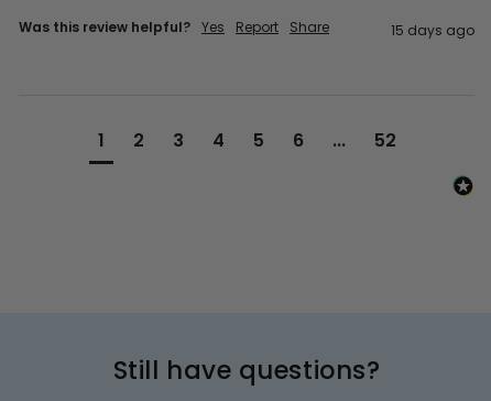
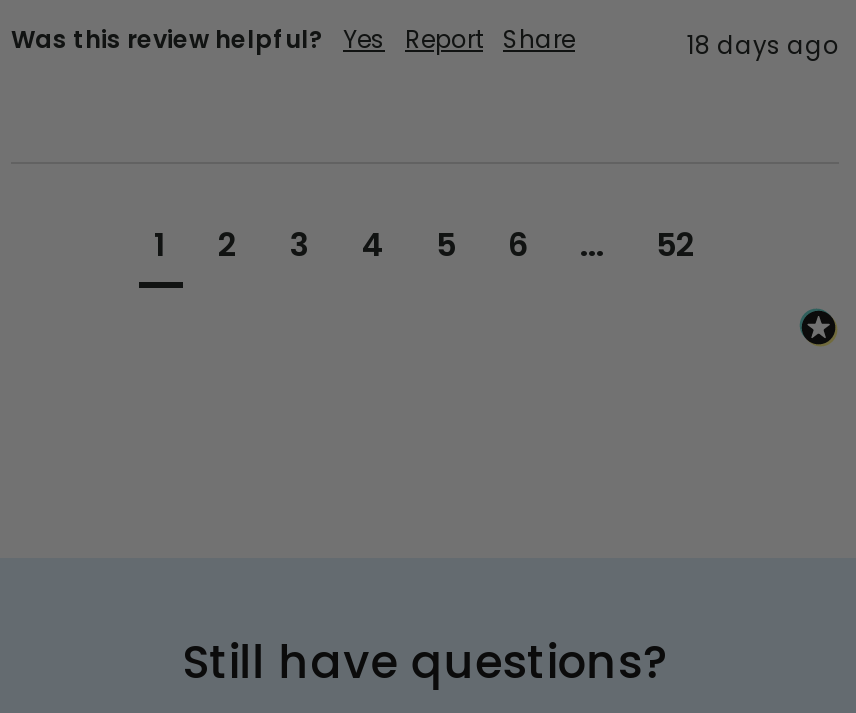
- 15 days ago
+ 18 days ago
